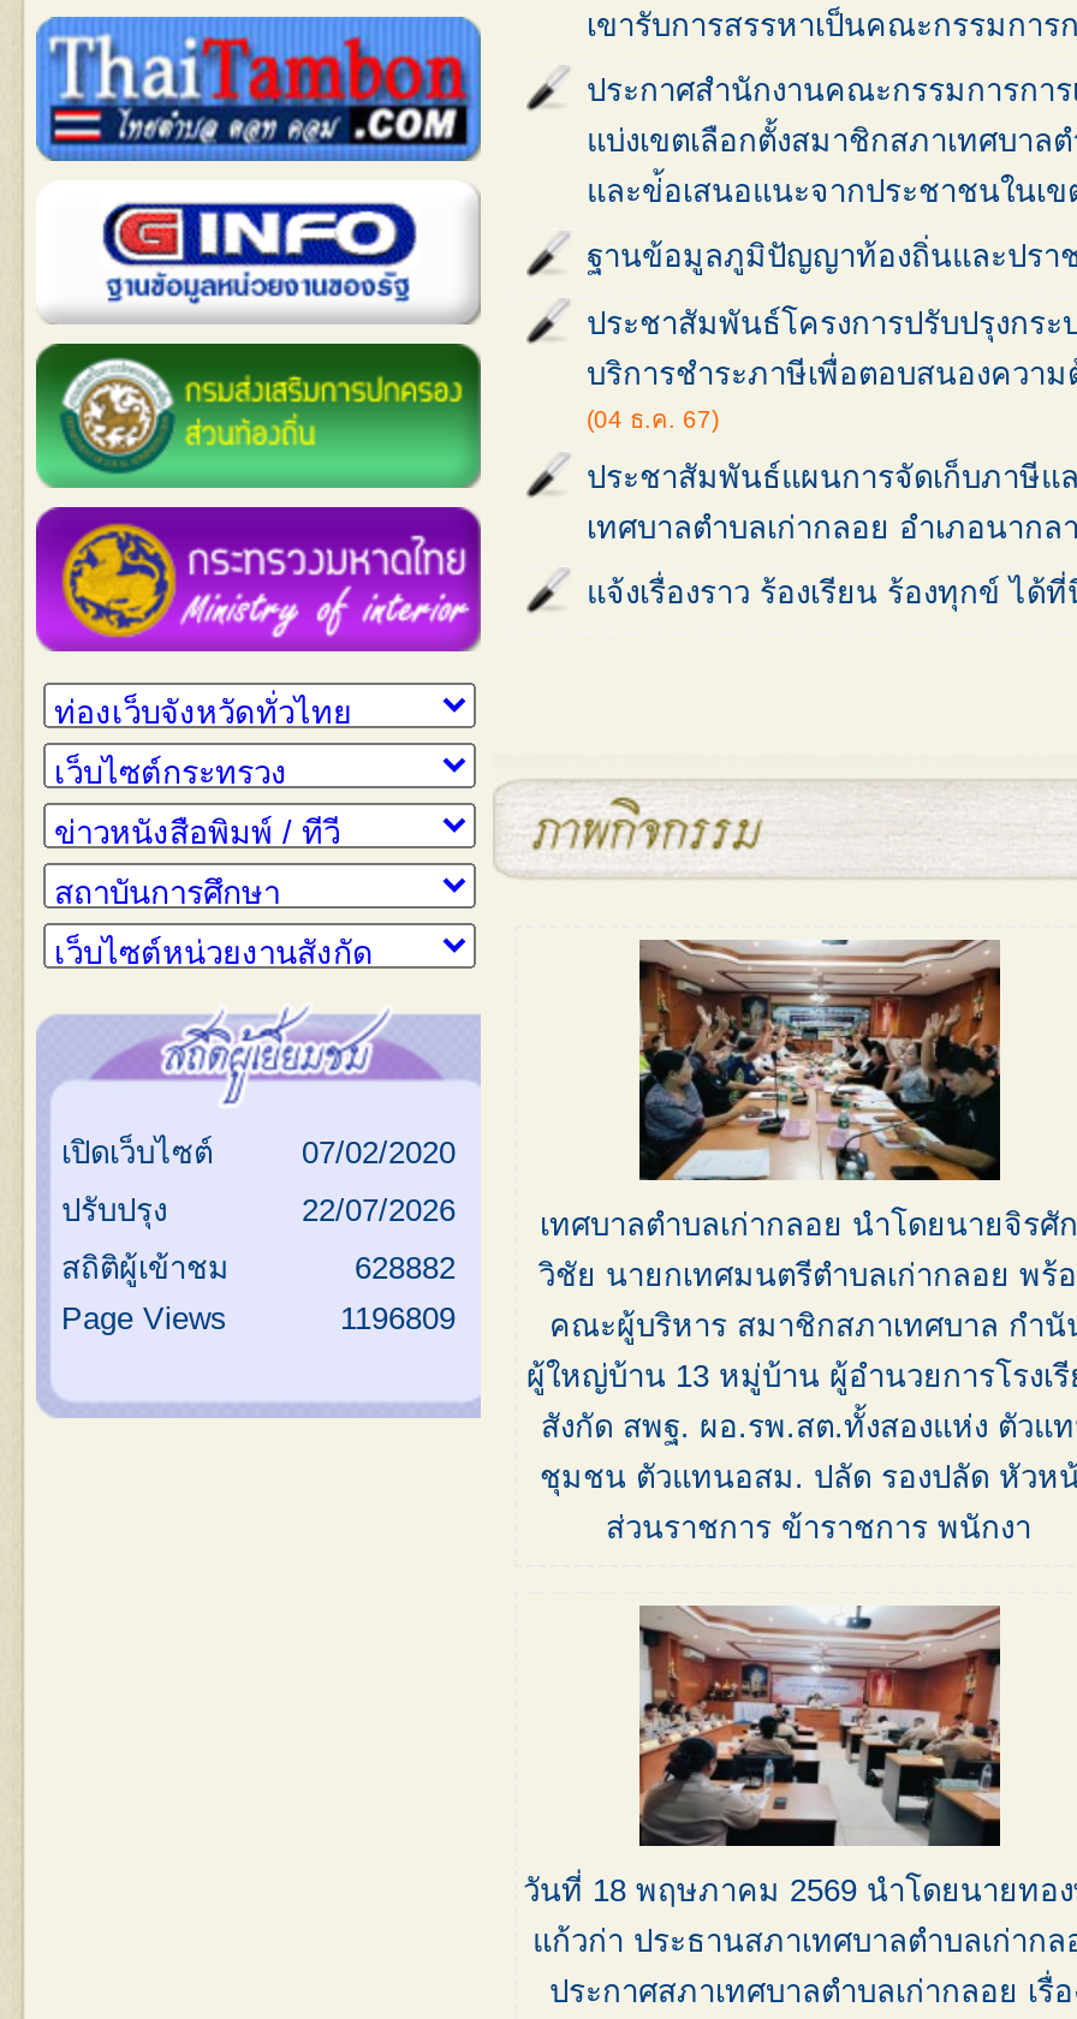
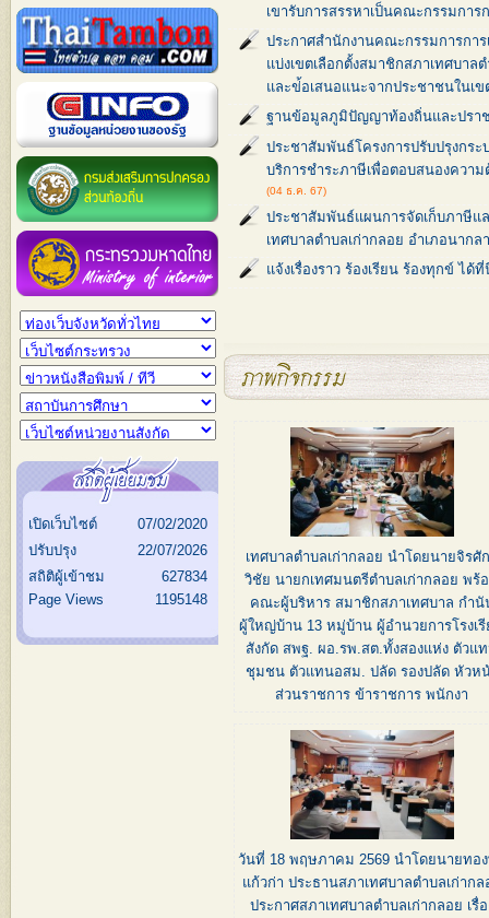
- 628882
+ 627834

- 1196809
+ 1195148
